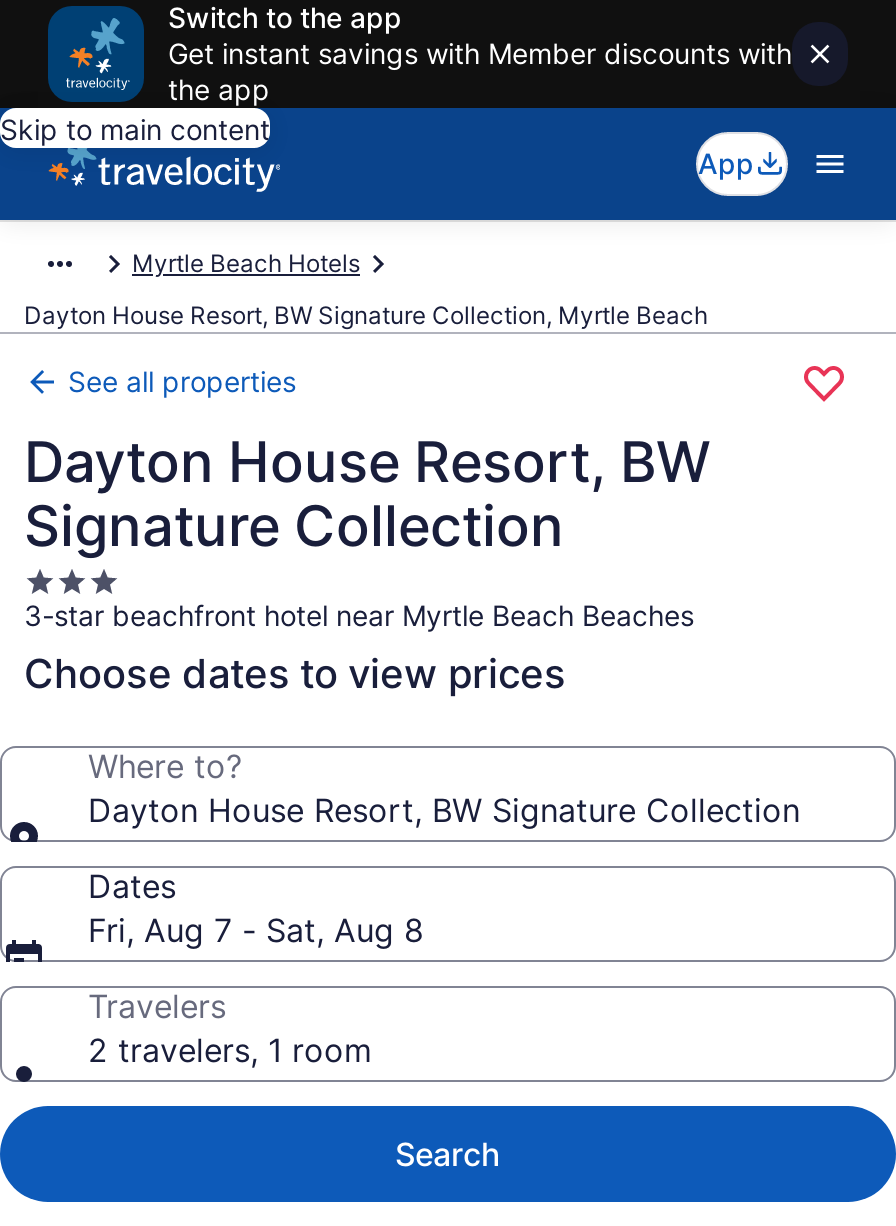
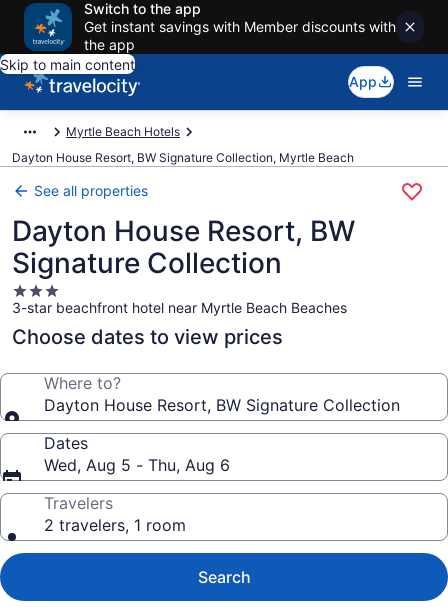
- Fri, Aug 7 - Sat, Aug 8
+ Wed, Aug 5 - Thu, Aug 6
